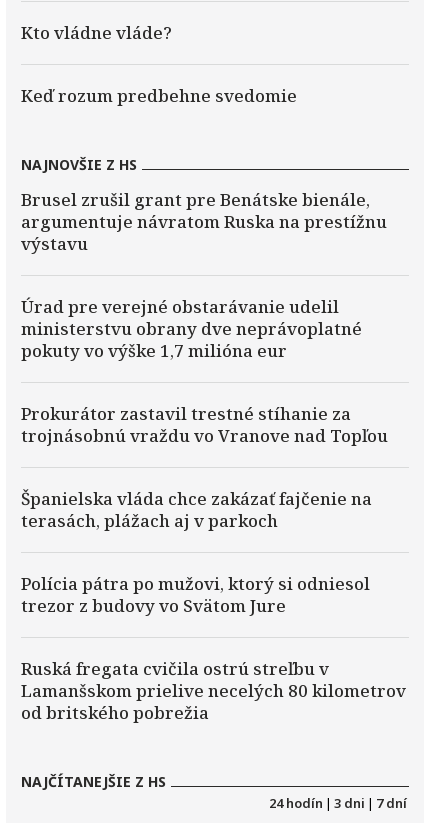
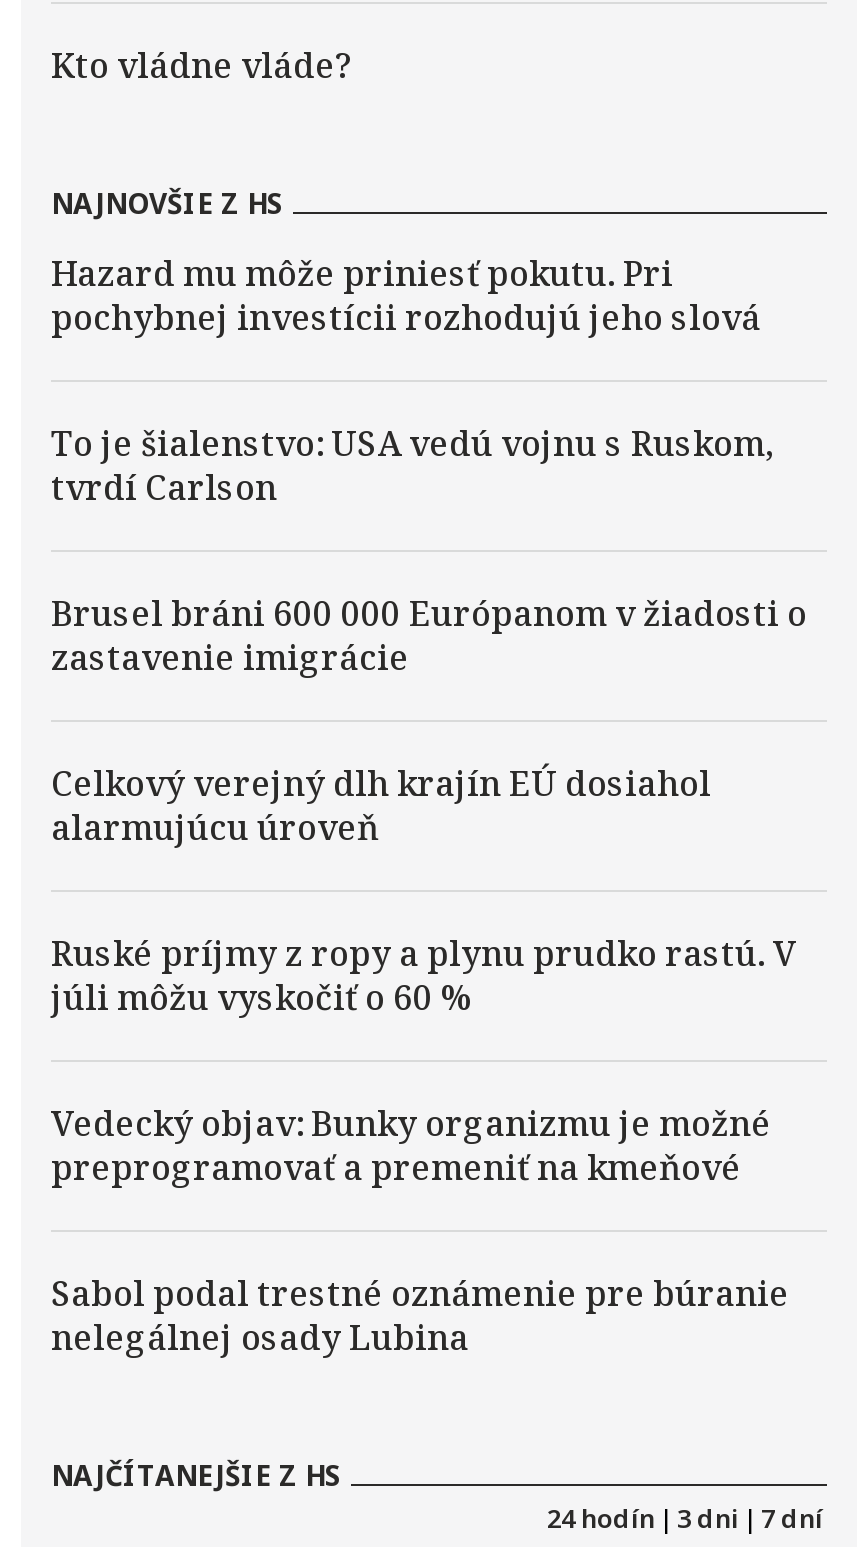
- Keď rozum predbehne svedomie

moved up: NAJNOVŠIE Z HS

- Brusel zrušil grant pre Benátske bienále,
- argumentuje návratom Ruska na prestížnu
- výstavu
- Úrad pre verejné obstarávanie udelil
- ministerstvu obrany dve neprávoplatné
- pokuty vo výške 1,7 milióna eur
- Prokurátor zastavil trestné stíhanie za
- trojnásobnú vraždu vo Vranove nad Topľou
- Španielska vláda chce zakázať fajčenie na
- terasách, plážach aj v parkoch
- Polícia pátra po mužovi, ktorý si odniesol
- trezor z budovy vo Svätom Jure
- Ruská fregata cvičila ostrú streľbu v
- Lamanšskom prielive necelých 80 kilometrov
- od britského pobrežia
+ Hazard mu môže priniesť pokutu. Pri
+ pochybnej investícii rozhodujú jeho slová
+ To je šialenstvo: USA vedú vojnu s Ruskom,
+ tvrdí Carlson
+ Brusel bráni 600 000 Európanom v žiadosti o
+ zastavenie imigrácie
+ Celkový verejný dlh krajín EÚ dosiahol
+ alarmujúcu úroveň
+ Ruské príjmy z ropy a plynu prudko rastú. V
+ júli môžu vyskočiť o 60 %
+ Vedecký objav: Bunky organizmu je možné
+ preprogramovať a premeniť na kmeňové
+ Sabol podal trestné oznámenie pre búranie
+ nelegálnej osady Lubina
